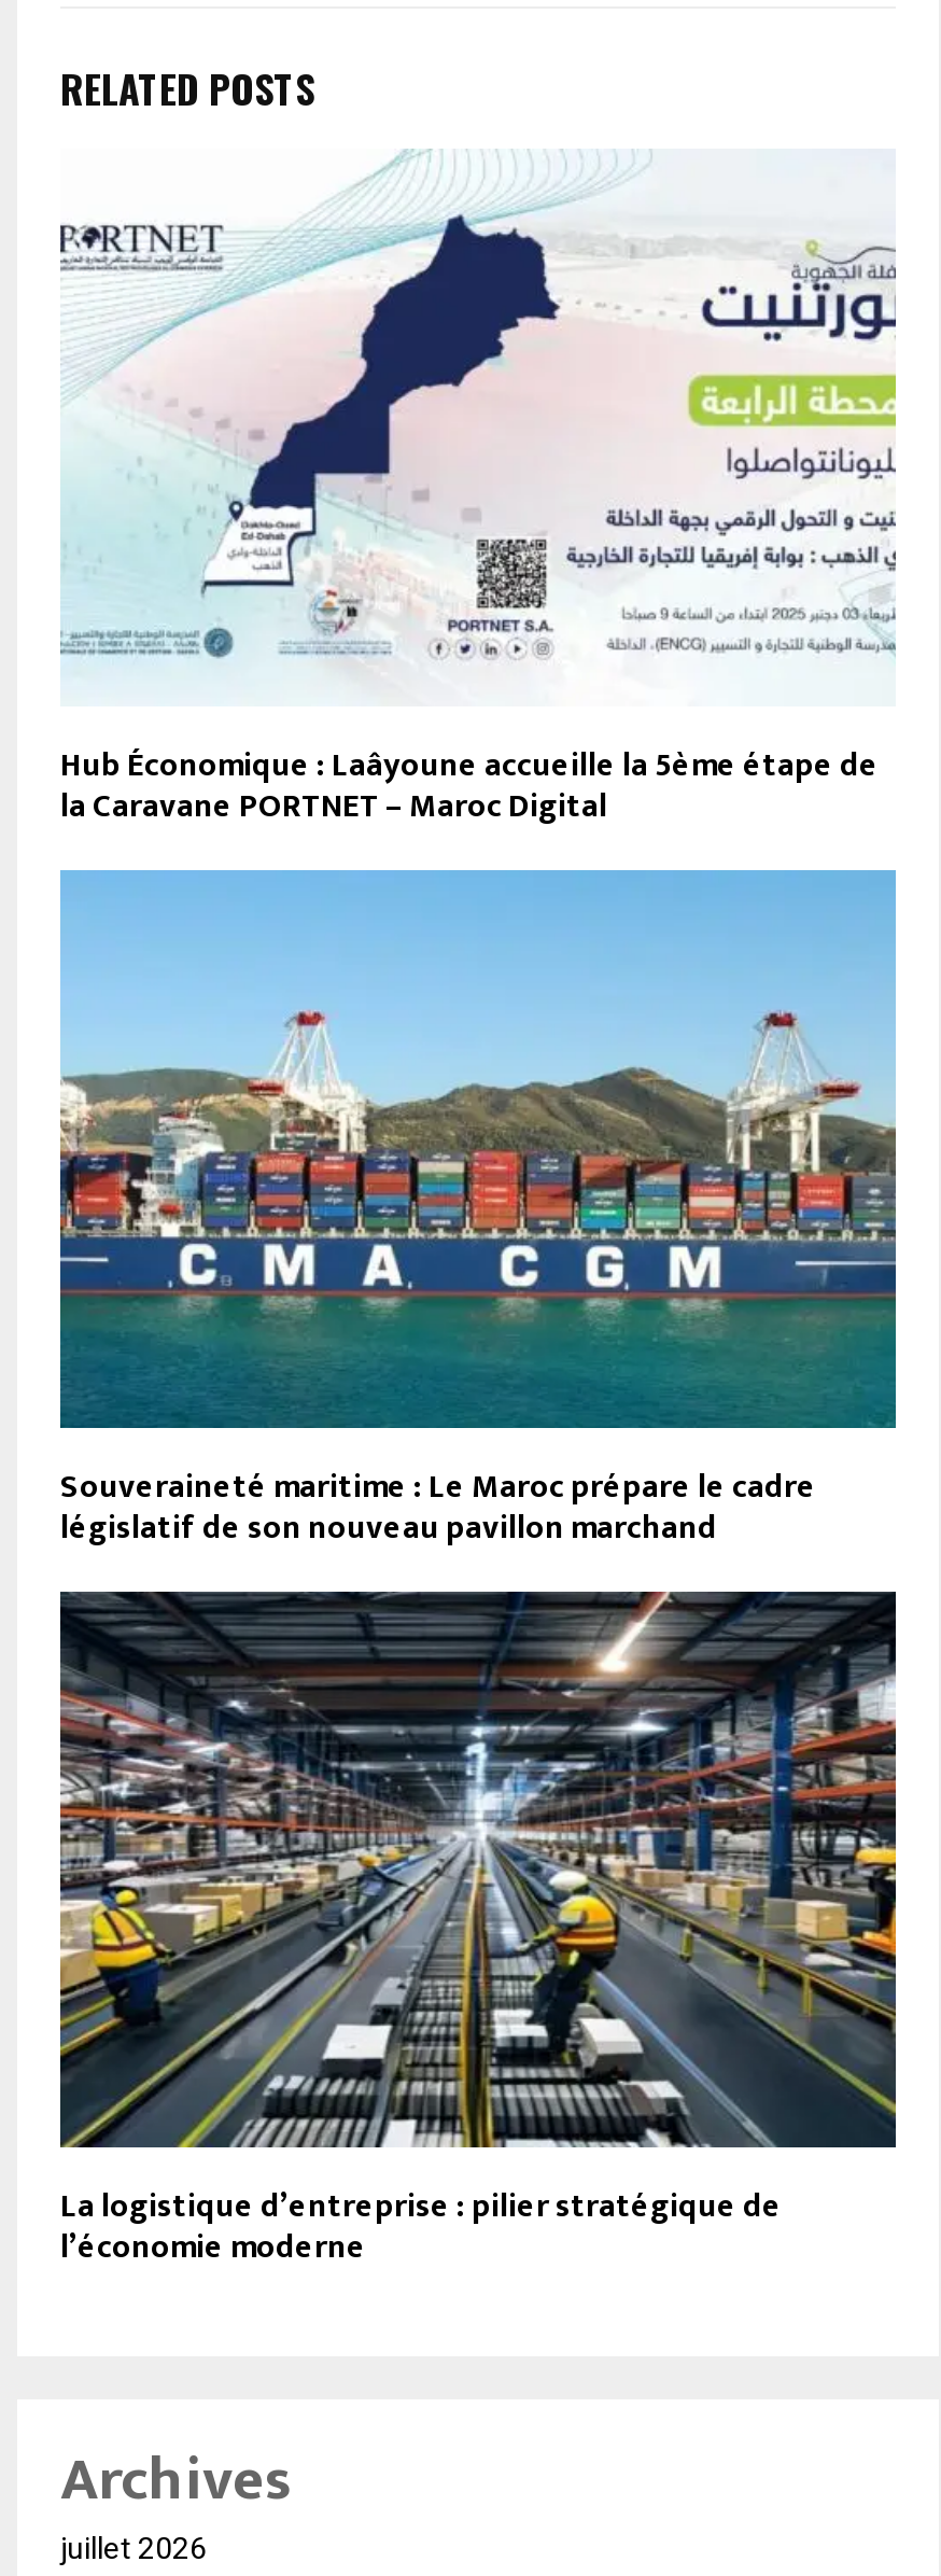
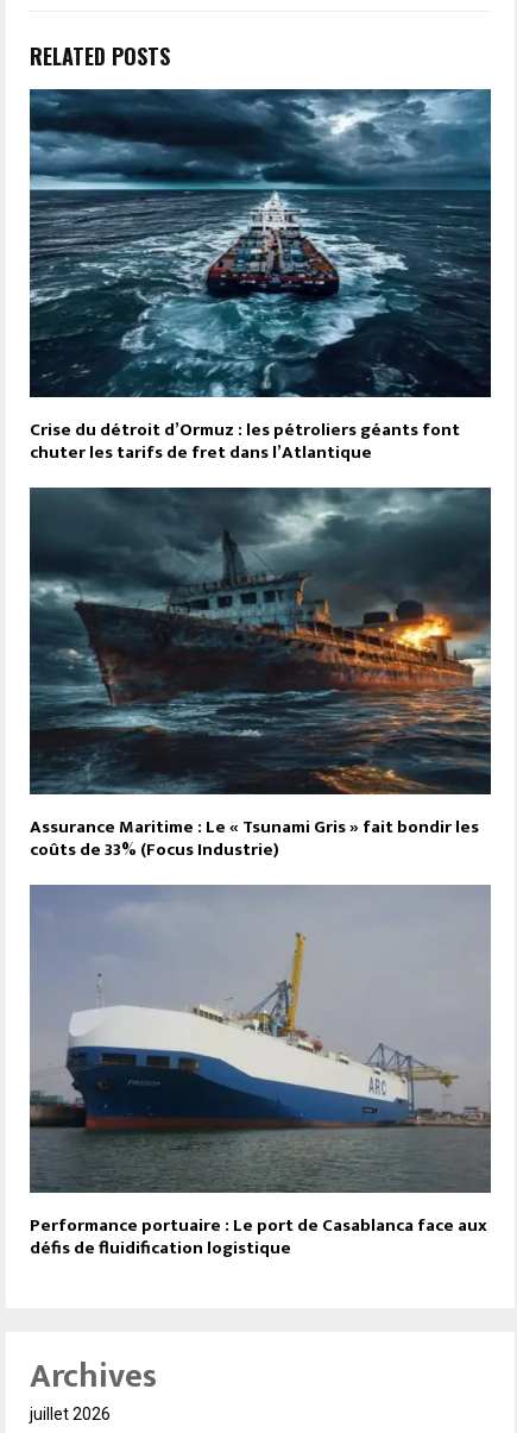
- [image]
- Hub Économique : Laâyoune accueille la 5ème étape de
- la Caravane PORTNET – Maroc Digital
+ [image]
+ Crise du détroit d’Ormuz : les pétroliers géants font
+ chuter les tarifs de fret dans l’Atlantique

- [image]
- Souveraineté maritime : Le Maroc prépare le cadre
- législatif de son nouveau pavillon marchand
+ [image]
+ Assurance Maritime : Le « Tsunami Gris » fait bondir les
+ coûts de 33% (Focus Industrie)

- [image]
- La logistique d’entreprise : pilier stratégique de
- l’économie moderne
+ [image]
+ Performance portuaire : Le port de Casablanca face aux
+ défis de fluidification logistique
